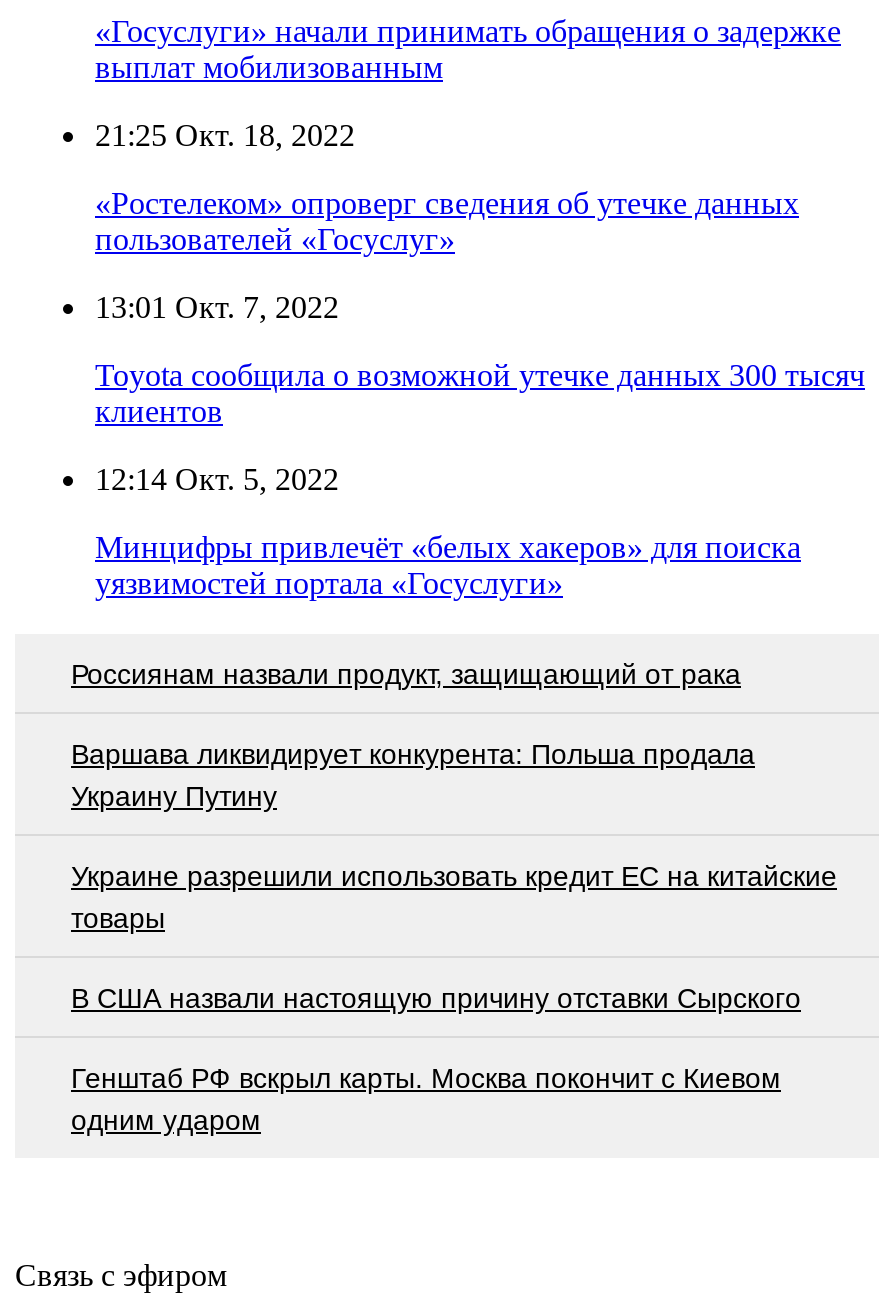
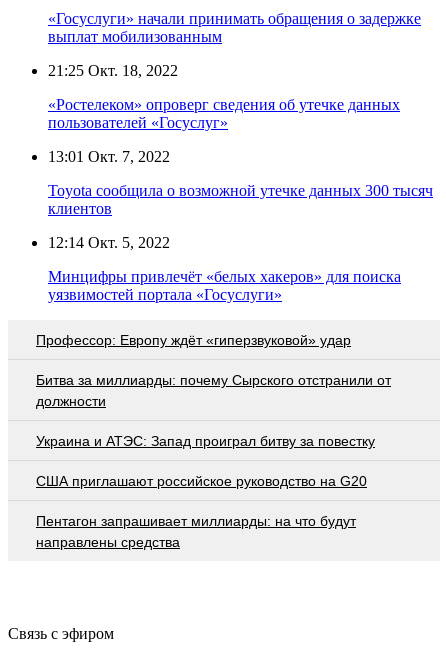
- Россиянам назвали продукт, защищающий от рака
+ Профессор: Европу ждёт «гиперзвуковой» удар

- Варшава ликвидирует конкурента: Польша продала
- Украину Путину
+ Битва за миллиарды: почему Сырского отстранили от
+ должности

- Украине разрешили использовать кредит ЕС на китайские
- товары
+ Украина и АТЭС: Запад проиграл битву за повестку

- В США назвали настоящую причину отставки Сырского
+ США приглашают российское руководство на G20

- Генштаб РФ вскрыл карты. Москва покончит с Киевом
- одним ударом
+ Пентагон запрашивает миллиарды: на что будут
+ направлены средства
